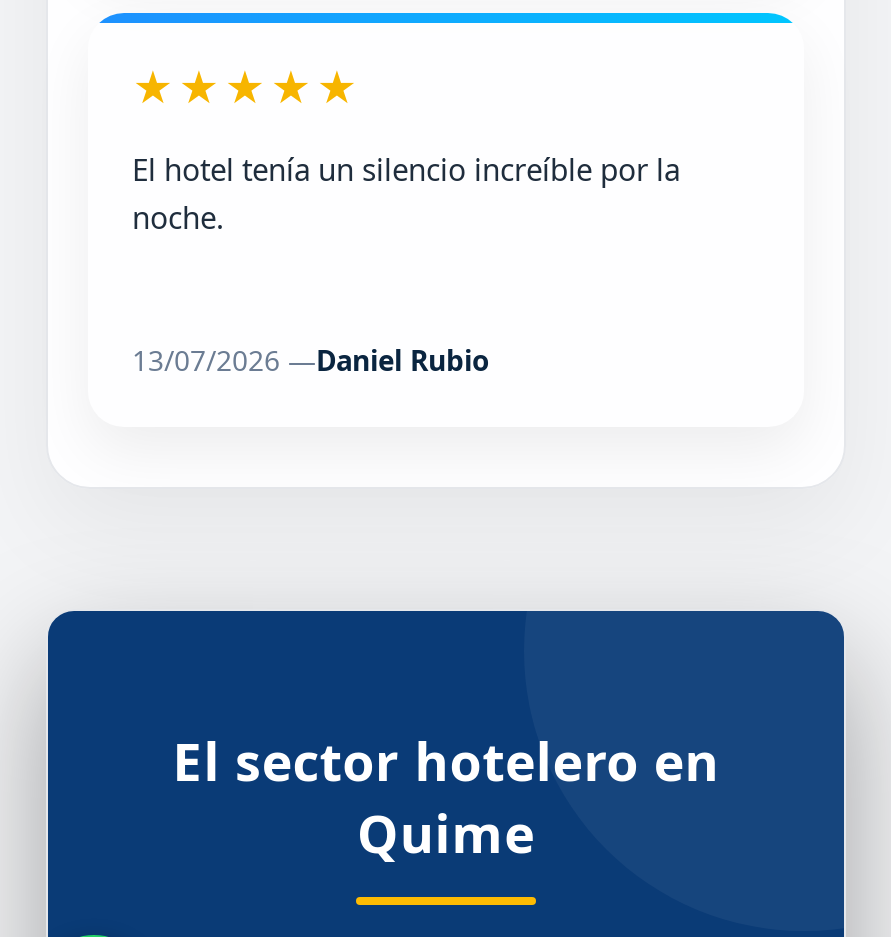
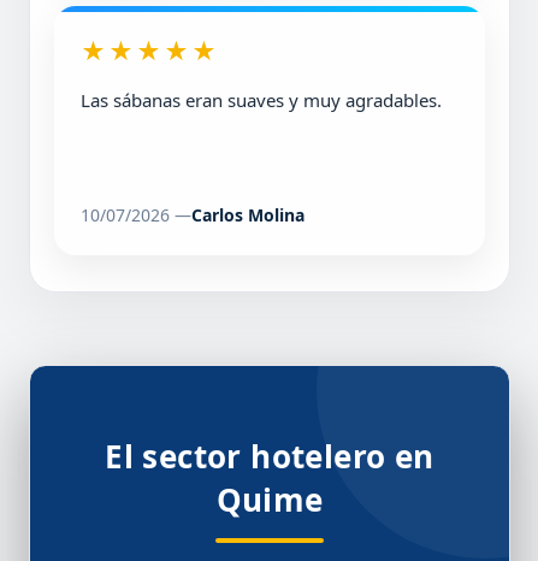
- El hotel tenía un silencio increíble por la
- noche.
+ Las sábanas eran suaves y muy agradables.

- 13/07/2026 —Daniel Rubio
+ 10/07/2026 —Carlos Molina
